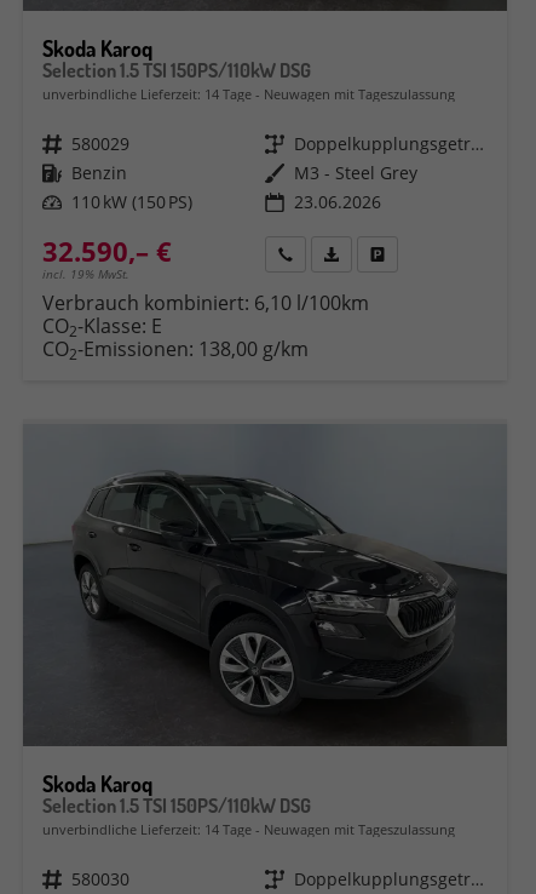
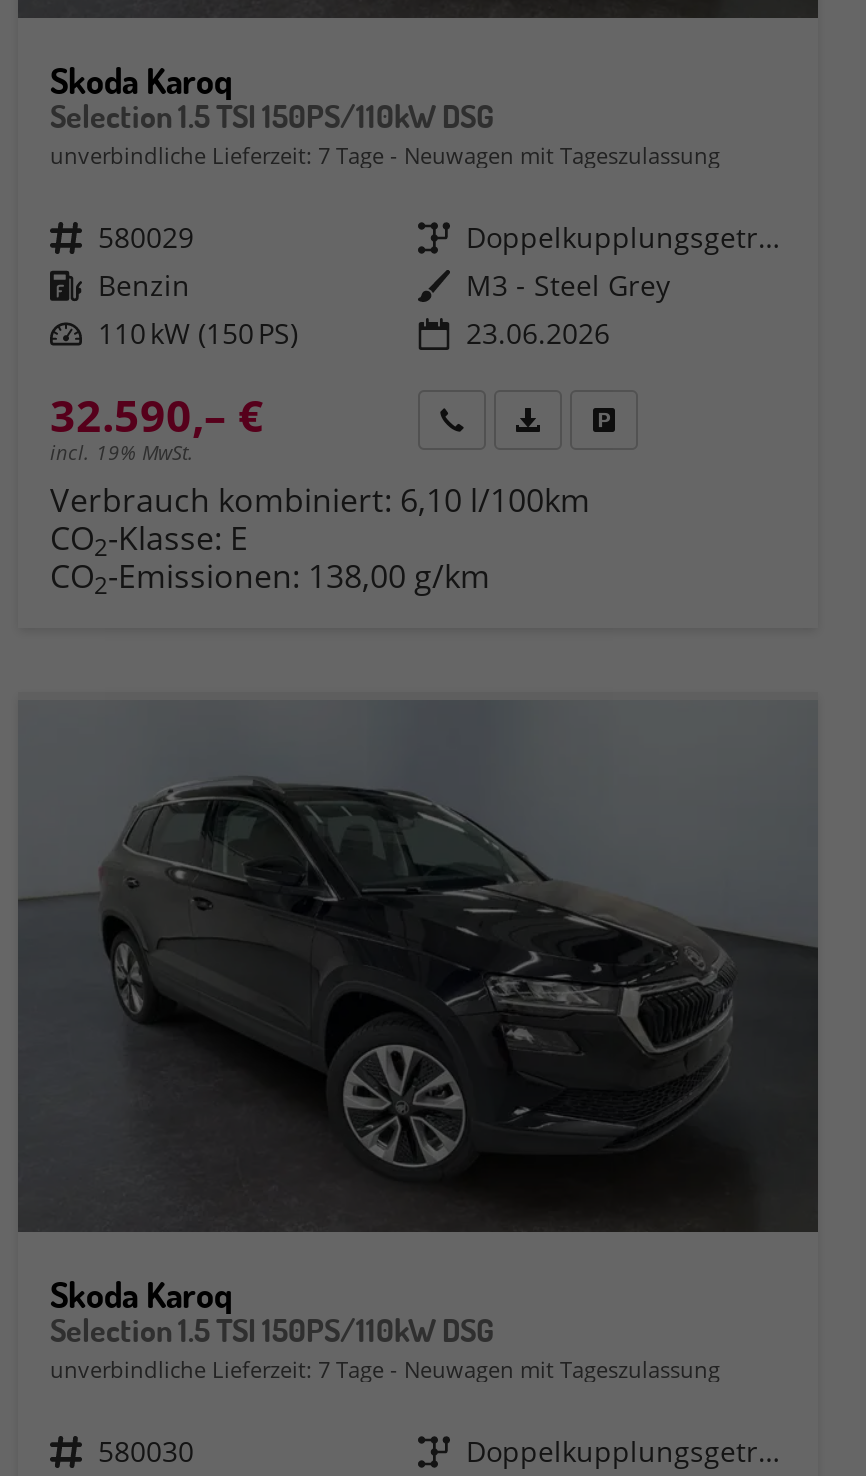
- unverbindliche Lieferzeit: 14 Tage Neuwagen mit Tageszulassung
+ unverbindliche Lieferzeit: 7 Tage Neuwagen mit Tageszulassung

- unverbindliche Lieferzeit: 14 Tage Neuwagen mit Tageszulassung
+ unverbindliche Lieferzeit: 7 Tage Neuwagen mit Tageszulassung
